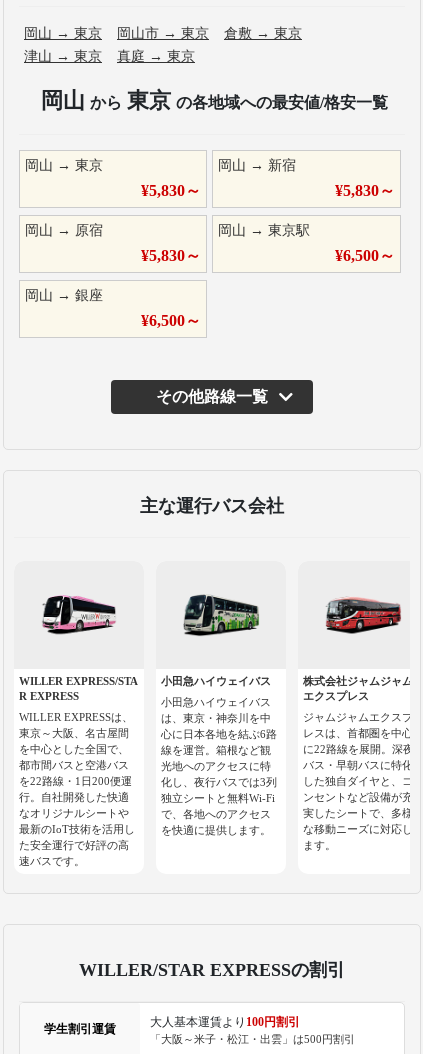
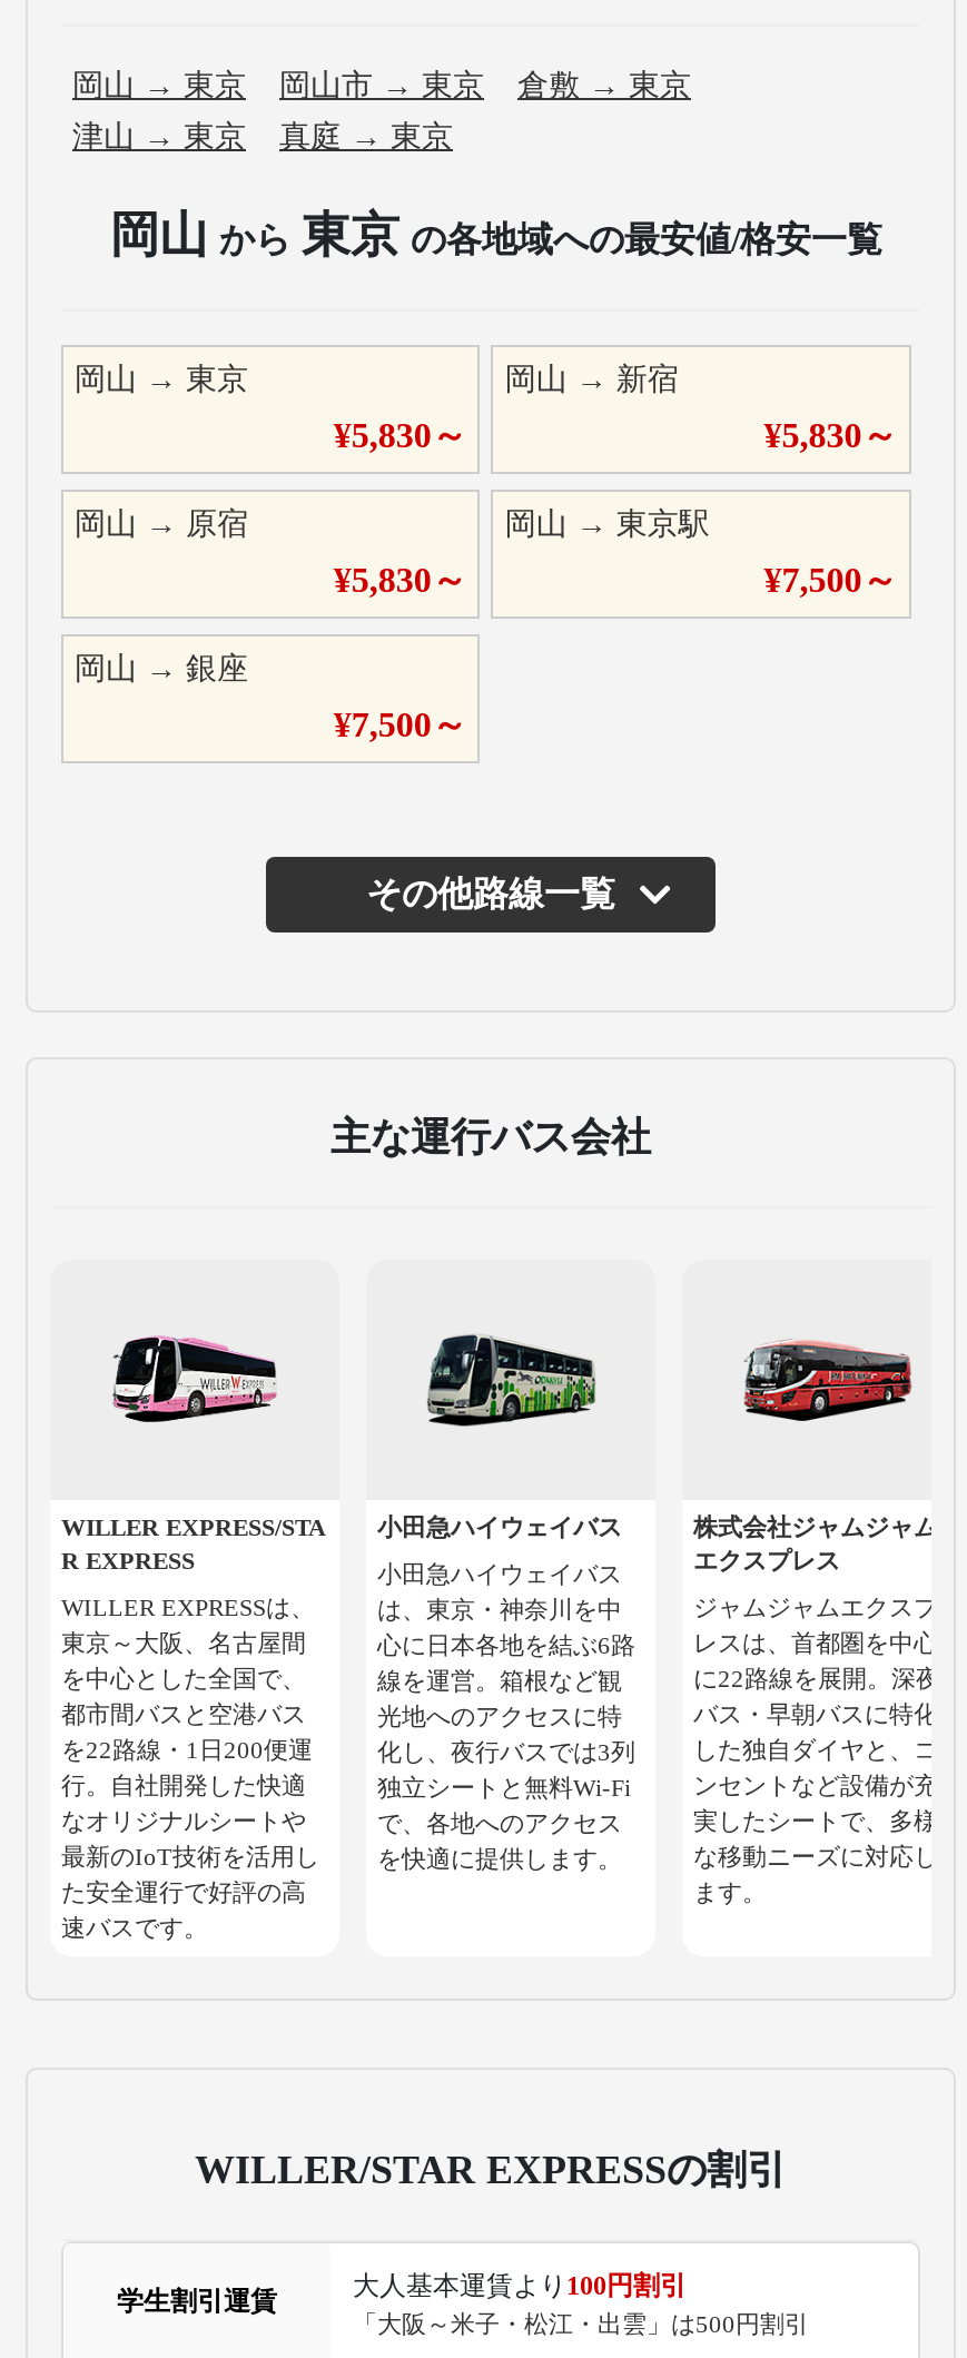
- ¥6,500～
+ ¥7,500～

- ¥6,500～
+ ¥7,500～
